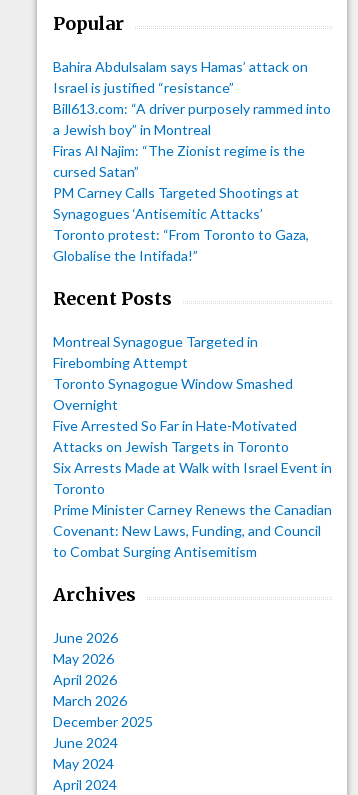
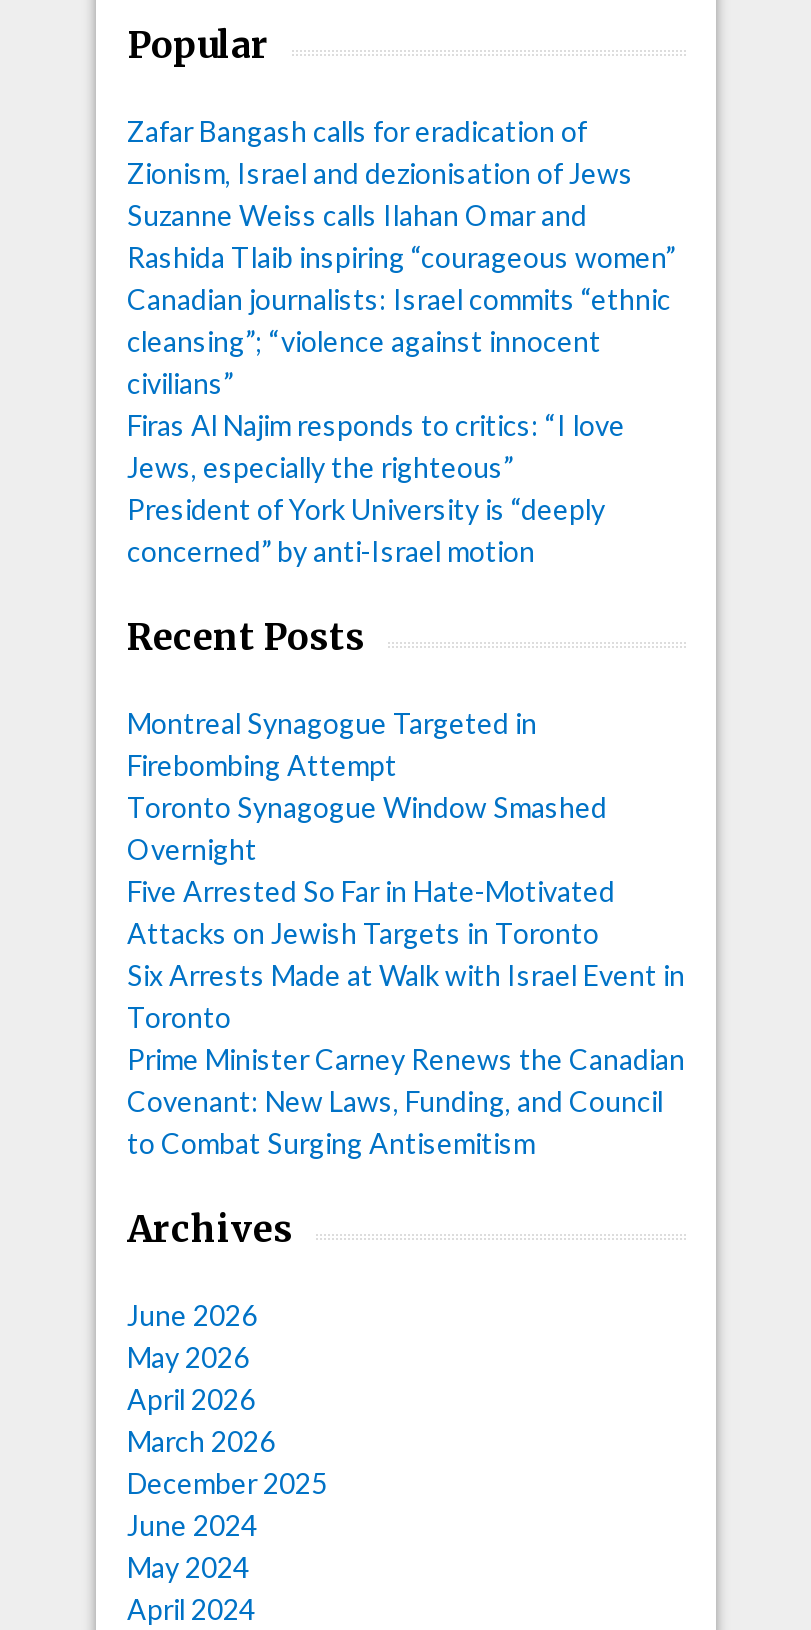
- Bahira Abdulsalam says Hamas’ attack on
- Israel is justified “resistance”
- Bill613.com: “A driver purposely rammed into
- a Jewish boy” in Montreal
- Firas Al Najim: “The Zionist regime is the
- cursed Satan”
- PM Carney Calls Targeted Shootings at
- Synagogues ‘Antisemitic Attacks’
- Toronto protest: “From Toronto to Gaza,
- Globalise the Intifada!”
+ Zafar Bangash calls for eradication of
+ Zionism, Israel and dezionisation of Jews
+ Suzanne Weiss calls Ilahan Omar and
+ Rashida Tlaib inspiring “courageous women”
+ Canadian journalists: Israel commits “ethnic
+ cleansing”; “violence against innocent
+ civilians”
+ Firas Al Najim responds to critics: “I love
+ Jews, especially the righteous”
+ President of York University is “deeply
+ concerned” by anti-Israel motion
